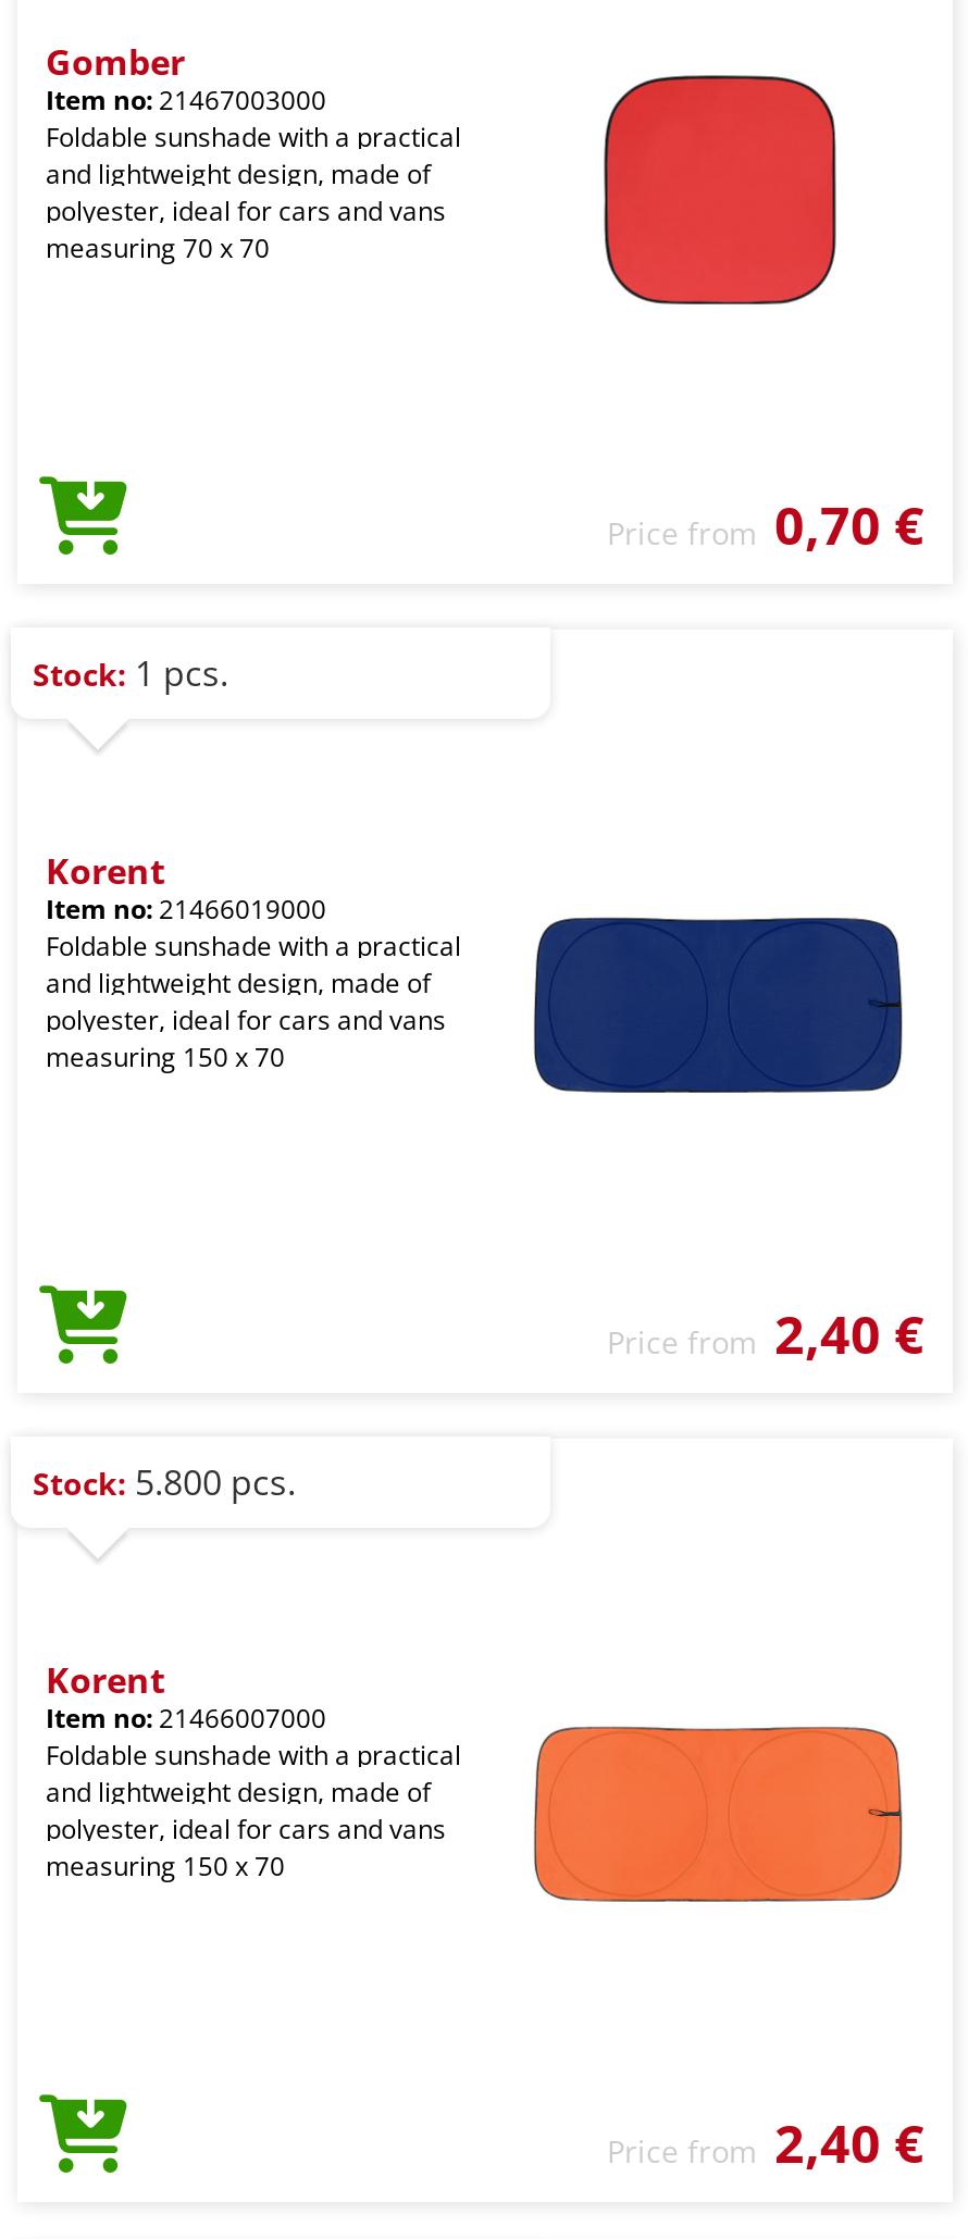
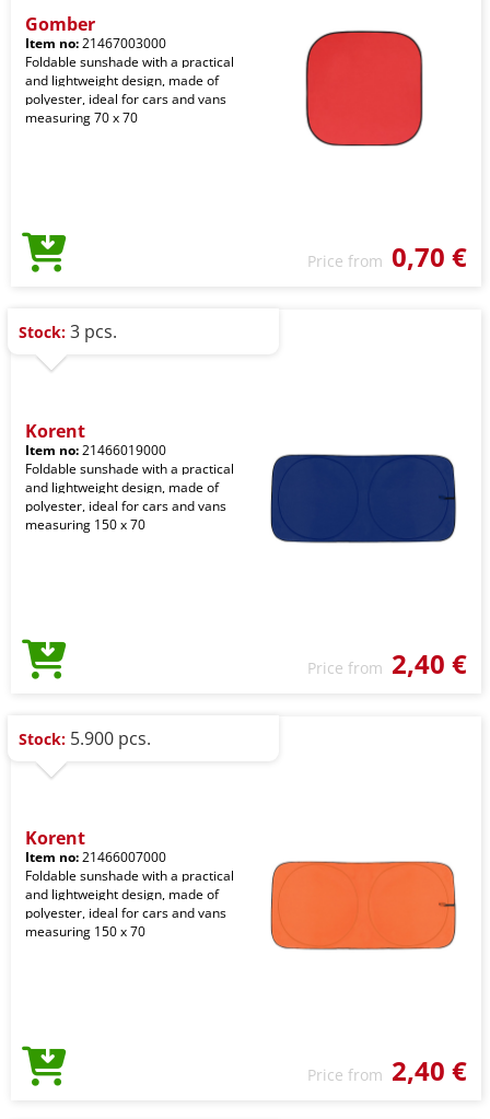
- Stock: 1 pcs.
+ Stock: 3 pcs.

- Stock: 5.800 pcs.
+ Stock: 5.900 pcs.
